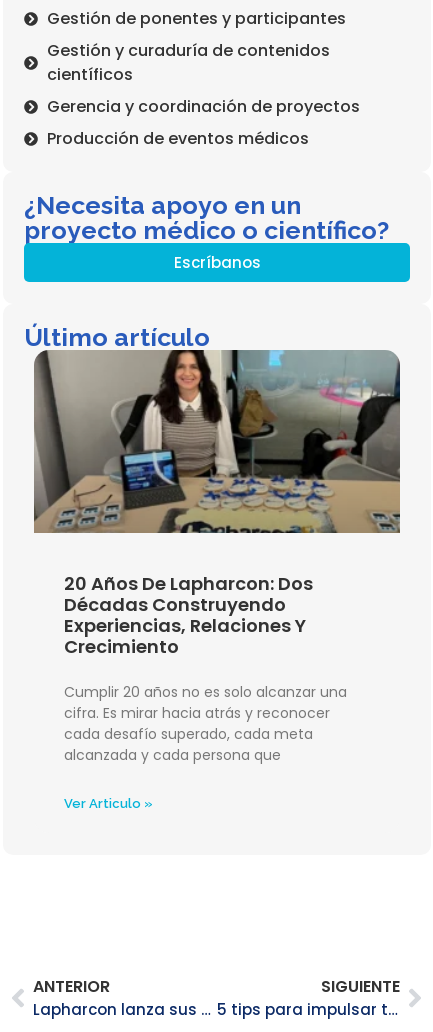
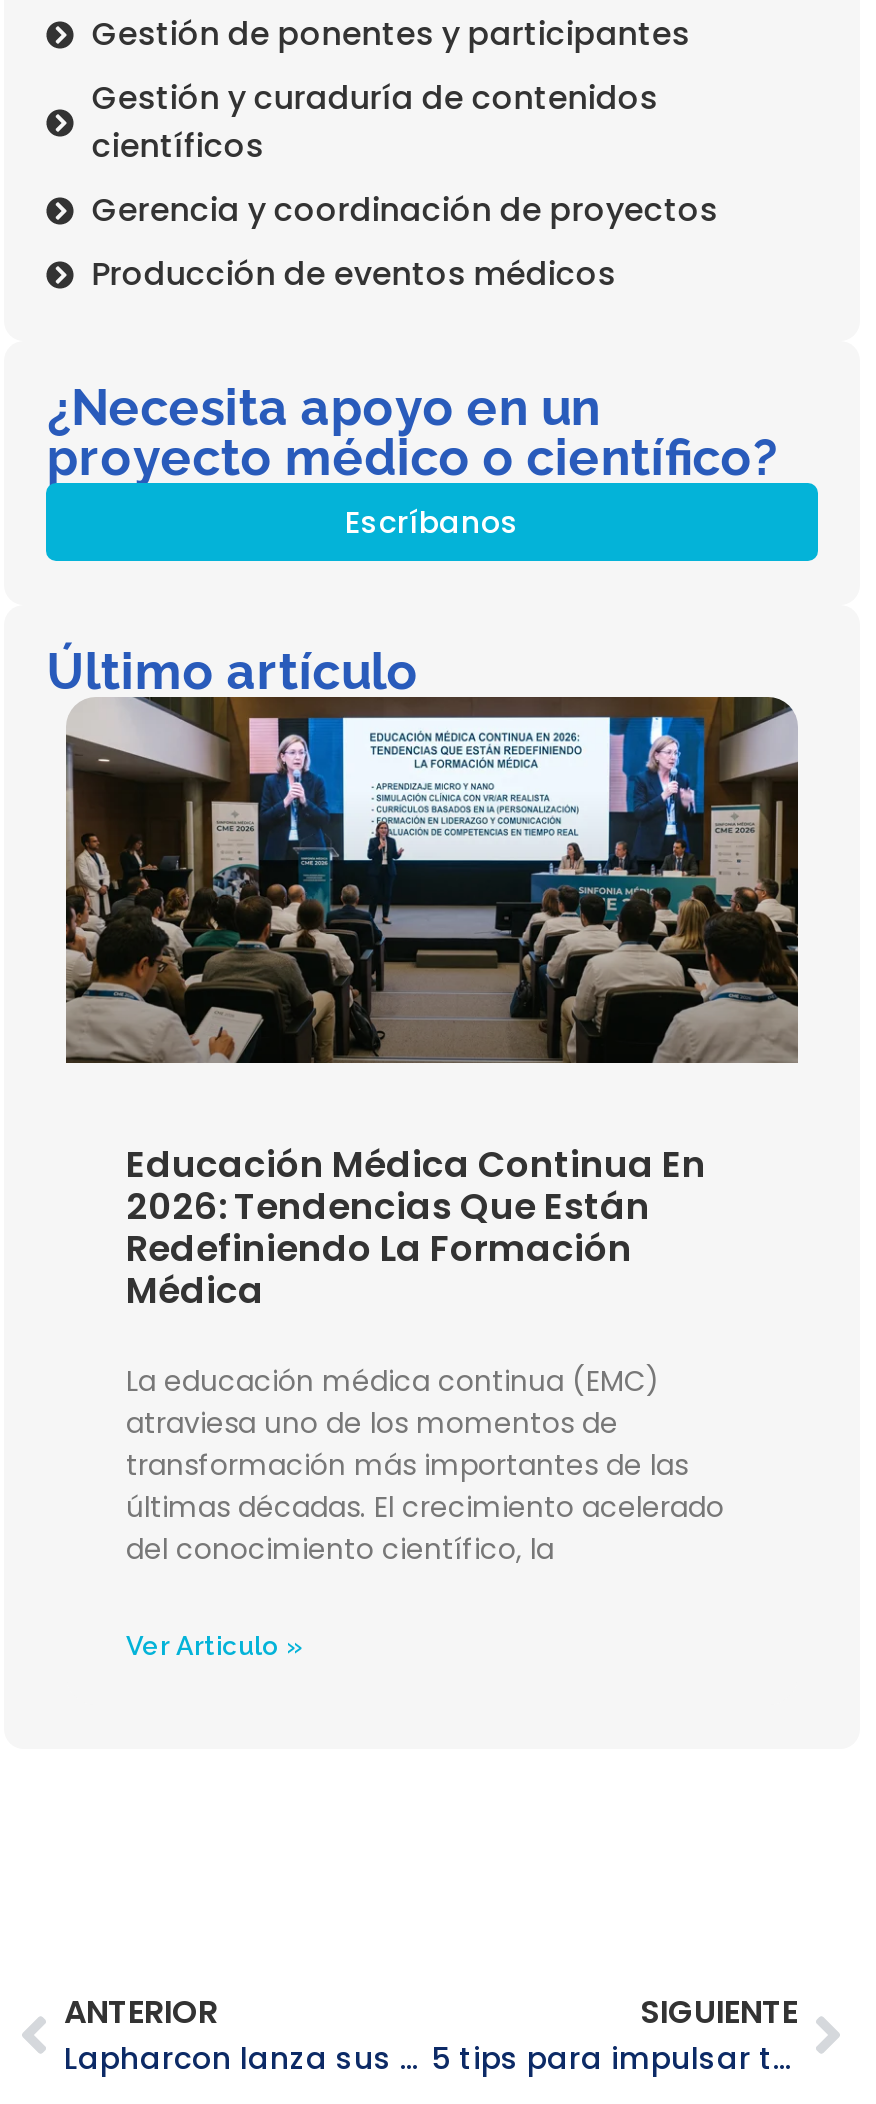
- [image]
- 20 Años De Lapharcon: Dos
- Décadas Construyendo
- Experiencias, Relaciones Y
- Crecimiento
+ [image]
+ Educación Médica Continua En
+ 2026: Tendencias Que Están
+ Redefiniendo La Formación
+ Médica

- Cumplir 20 años no es solo alcanzar una
- cifra. Es mirar hacia atrás y reconocer
- cada desafío superado, cada meta
- alcanzada y cada persona que
+ La educación médica continua (EMC)
+ atraviesa uno de los momentos de
+ transformación más importantes de las
+ últimas décadas. El crecimiento acelerado
+ del conocimiento científico, la
